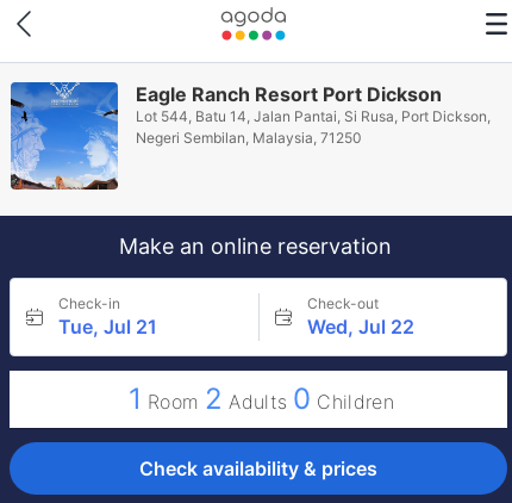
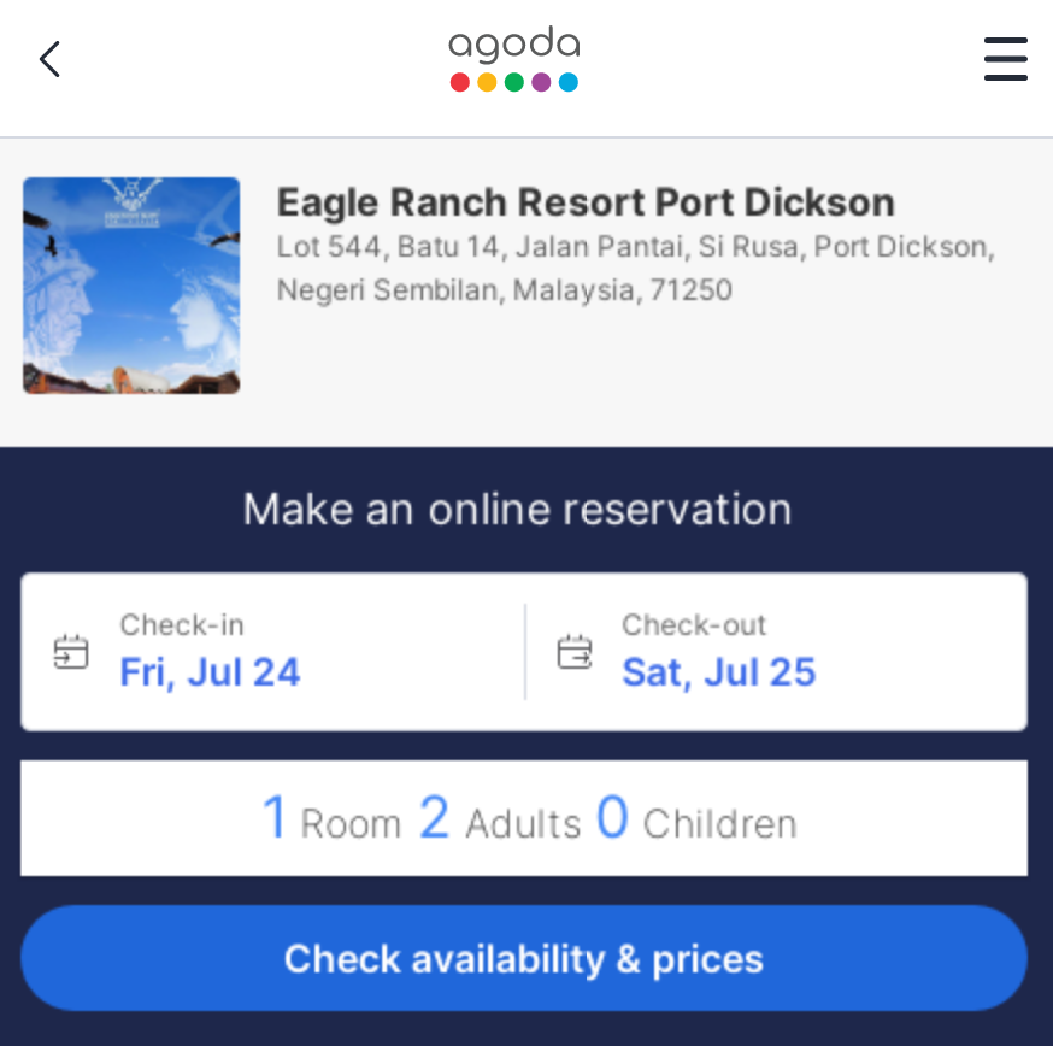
- Tue, Jul 21
+ Fri, Jul 24

- Wed, Jul 22
+ Sat, Jul 25
